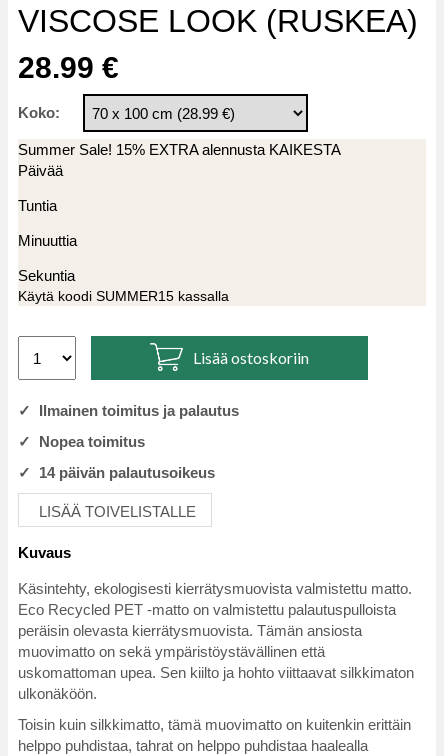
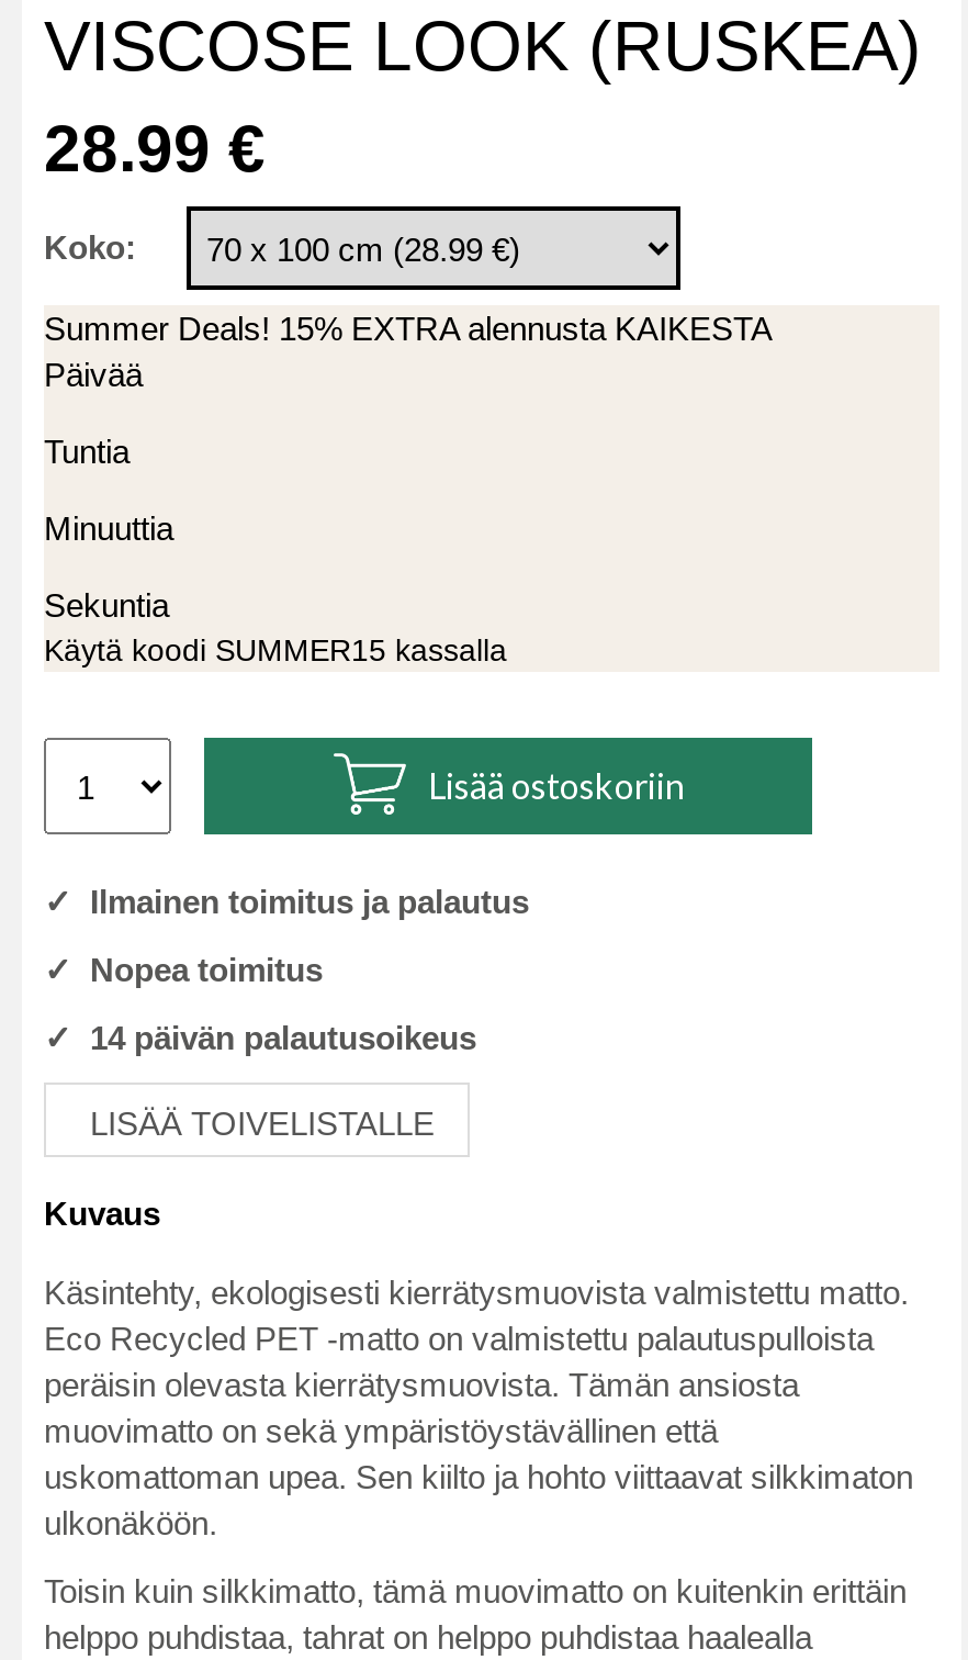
- Summer Sale! 15% EXTRA alennusta KAIKESTA
+ Summer Deals! 15% EXTRA alennusta KAIKESTA
